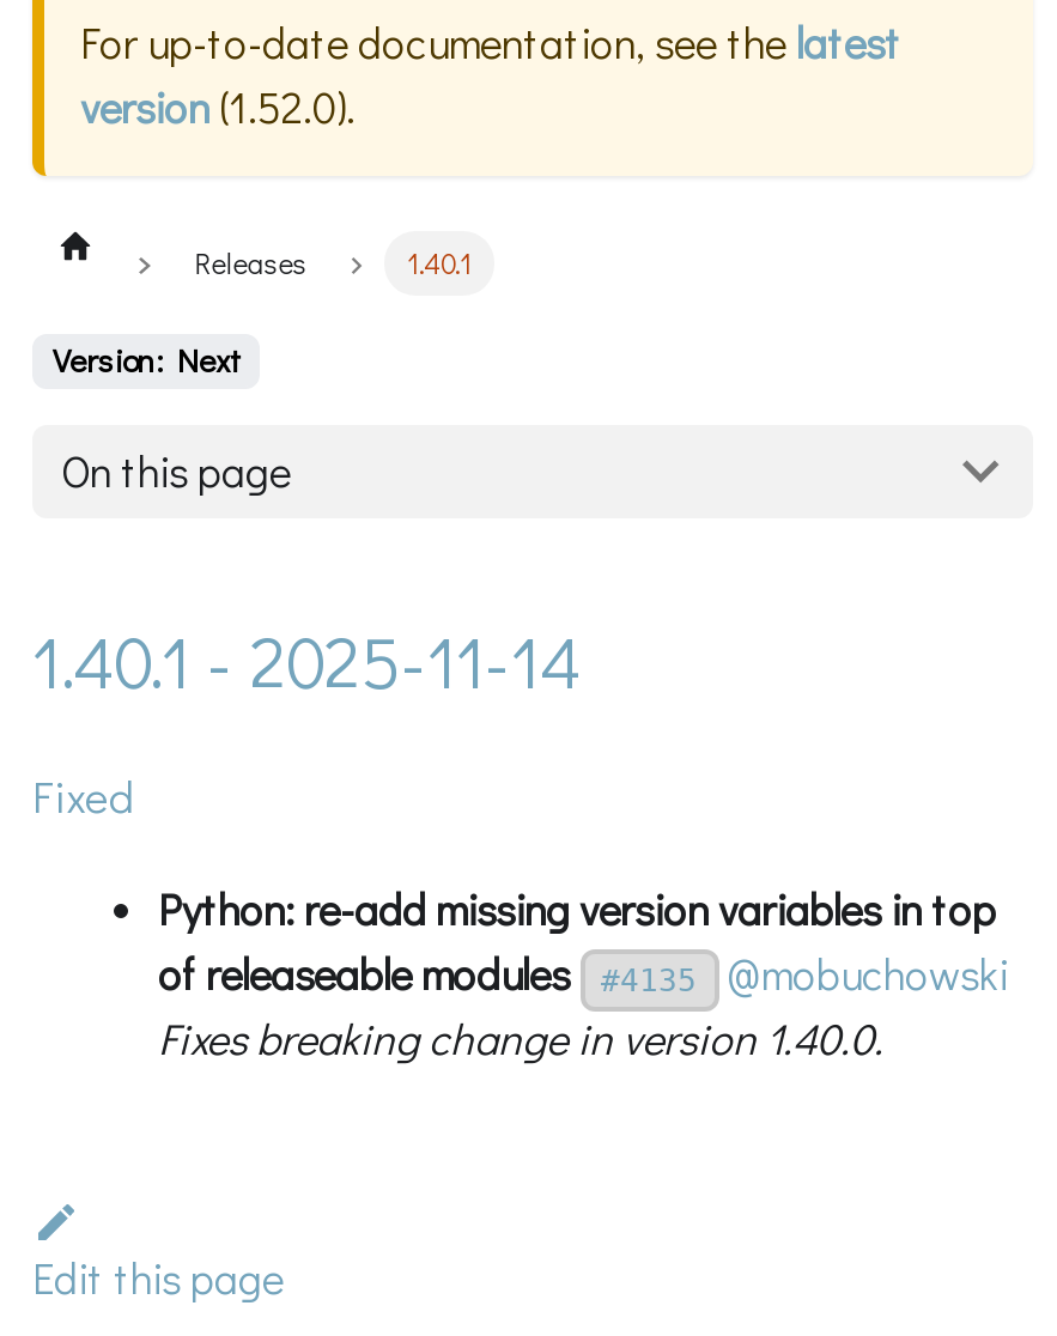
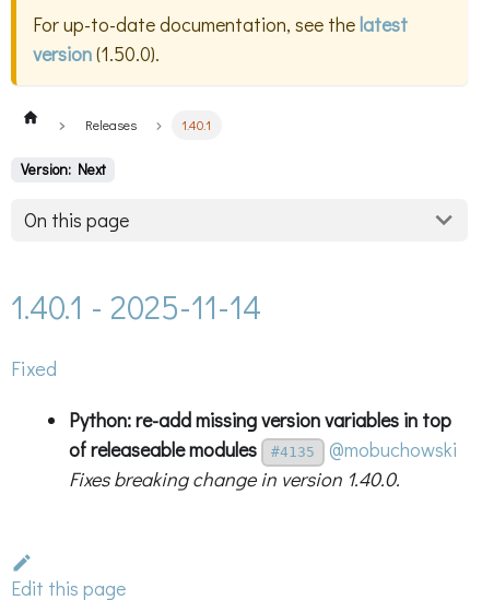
- version (1.52.0).
+ version (1.50.0).
